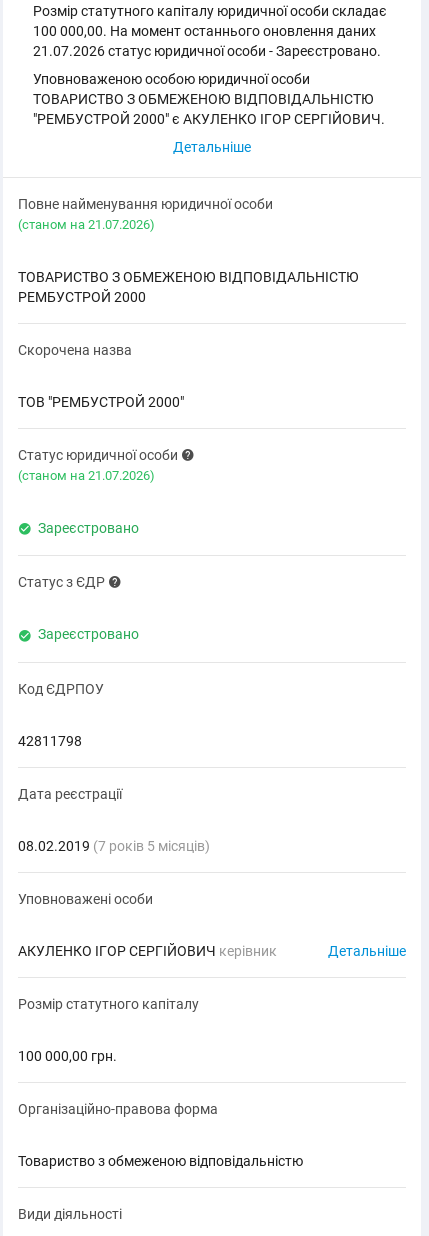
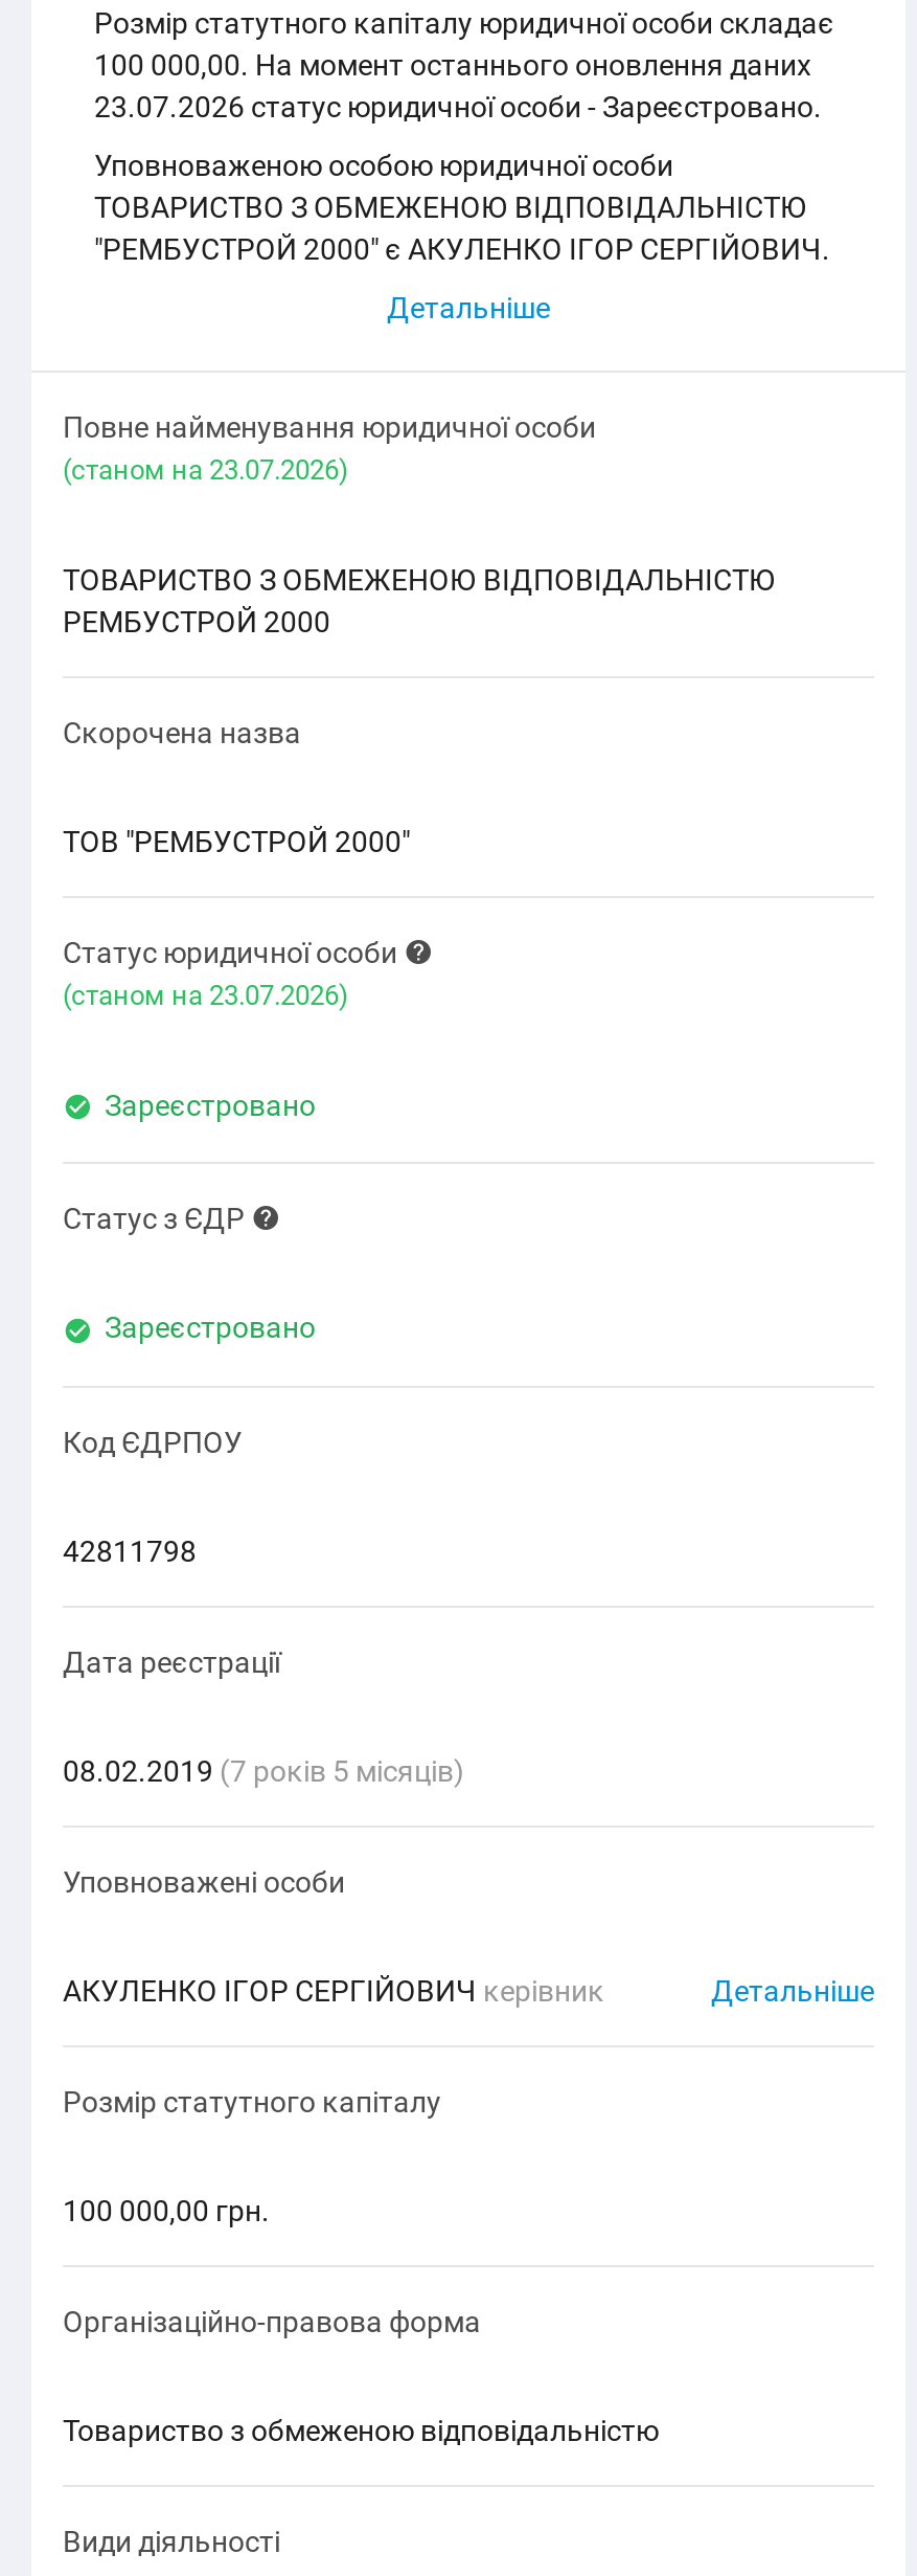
- 21.07.2026 статус юридичної особи - Зареєстровано.
+ 23.07.2026 статус юридичної особи - Зареєстровано.

- (cтаном на 21.07.2026)
+ (cтаном на 23.07.2026)

- (cтаном на 21.07.2026)
+ (cтаном на 23.07.2026)
